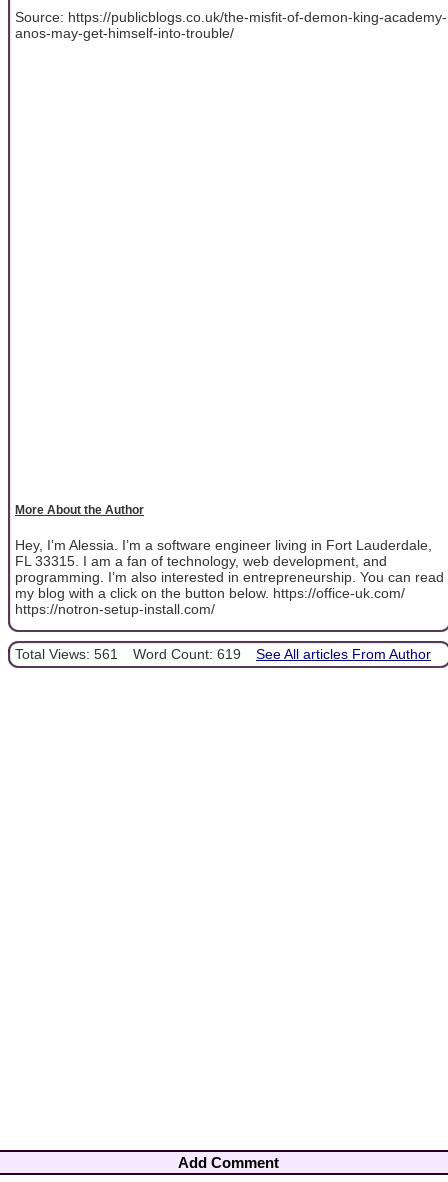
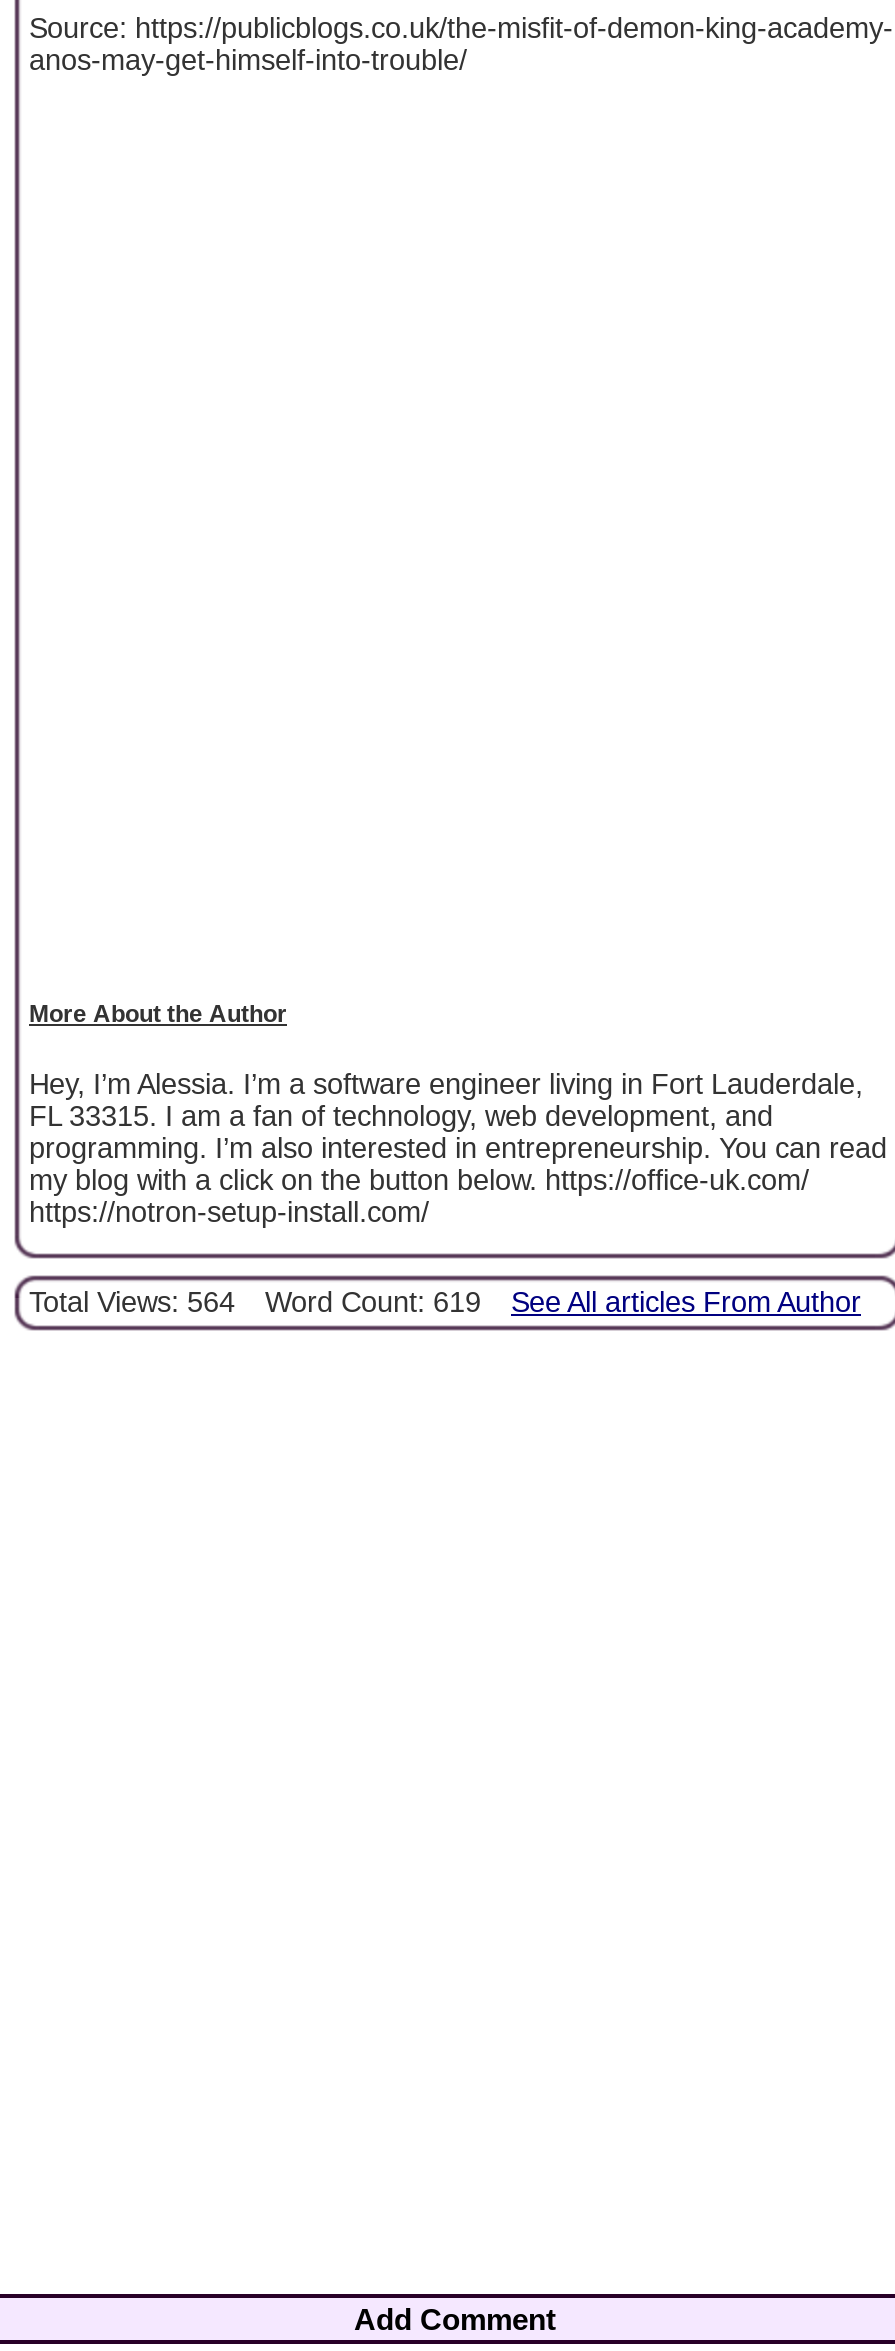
- Total Views: 561 Word Count: 619 See All articles From Author
+ Total Views: 564 Word Count: 619 See All articles From Author
